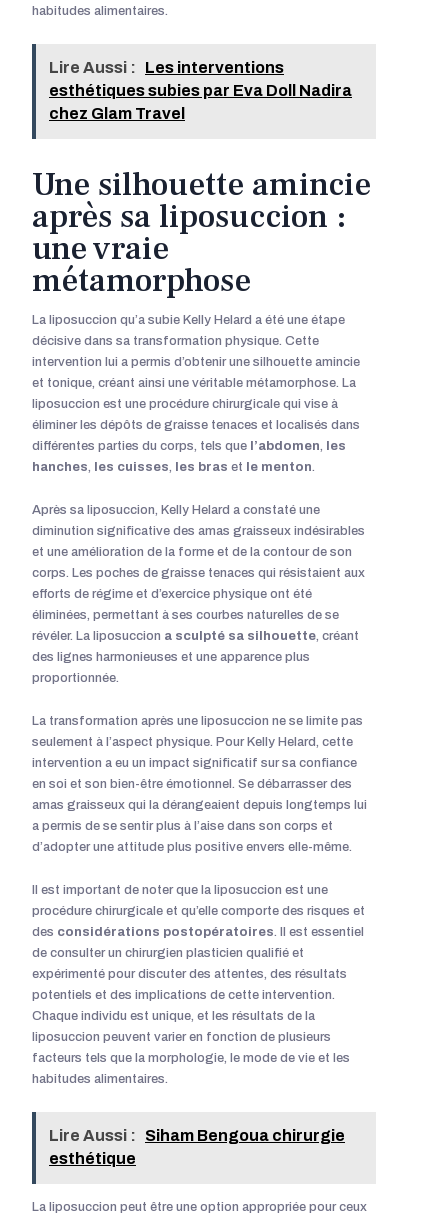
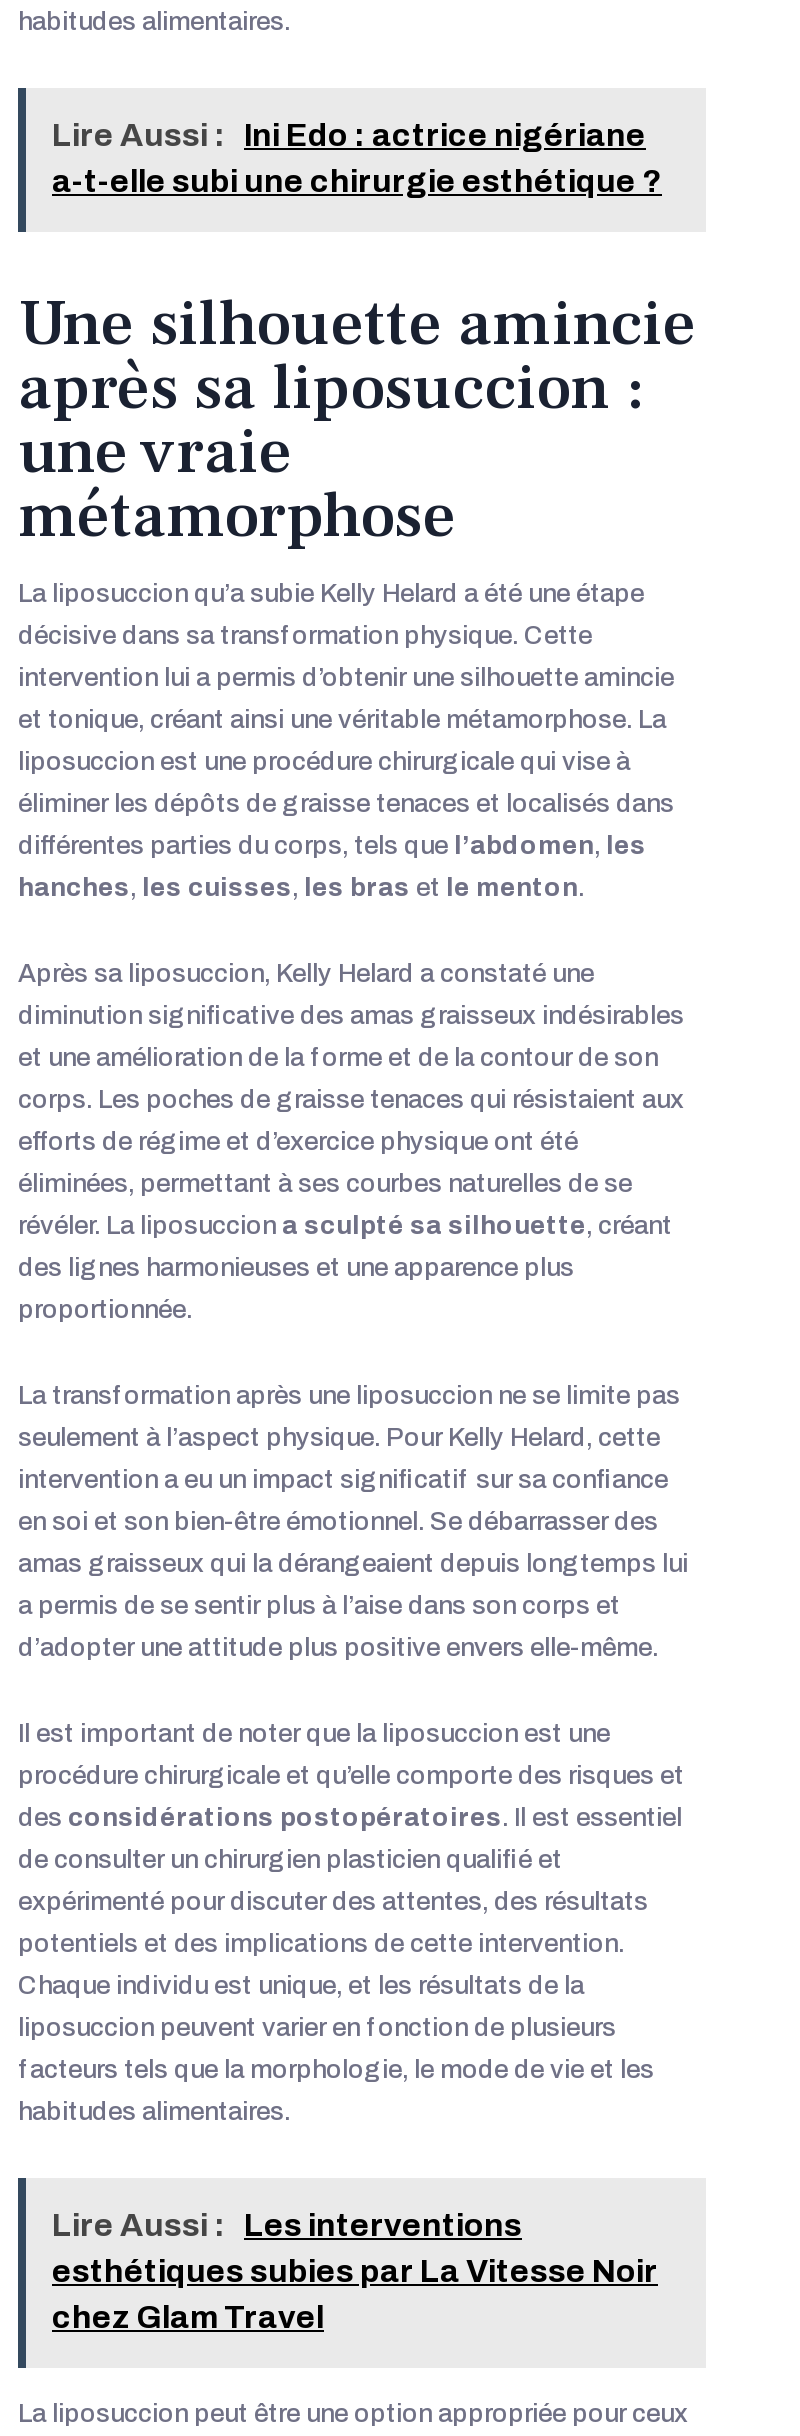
moved down: Lire Aussi : Les interventions

- esthétiques subies par Eva Doll Nadira
+ Lire Aussi : Ini Edo : actrice nigériane
+ a-t-elle subi une chirurgie esthétique ?

moved down: chez Glam Travel

moved up: Une silhouette amincie | après sa liposuccion : | une vraie | ... | facteurs tels que la morphologie, le mode de vie et les | habitudes alimentaires.

- Lire Aussi : Siham Bengoua chirurgie
- esthétique
+ esthétiques subies par La Vitesse Noir
